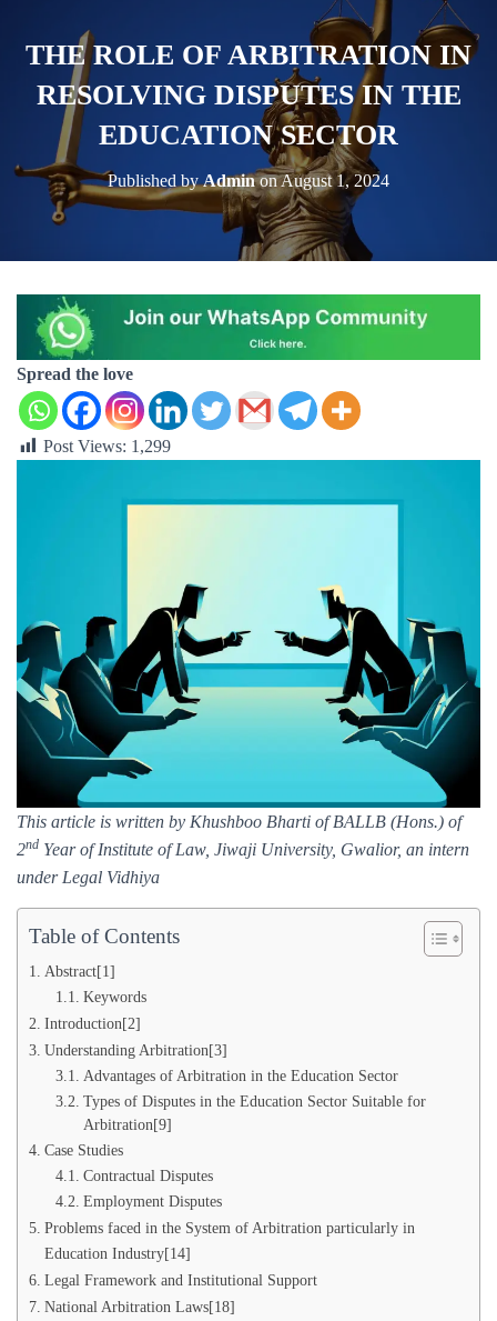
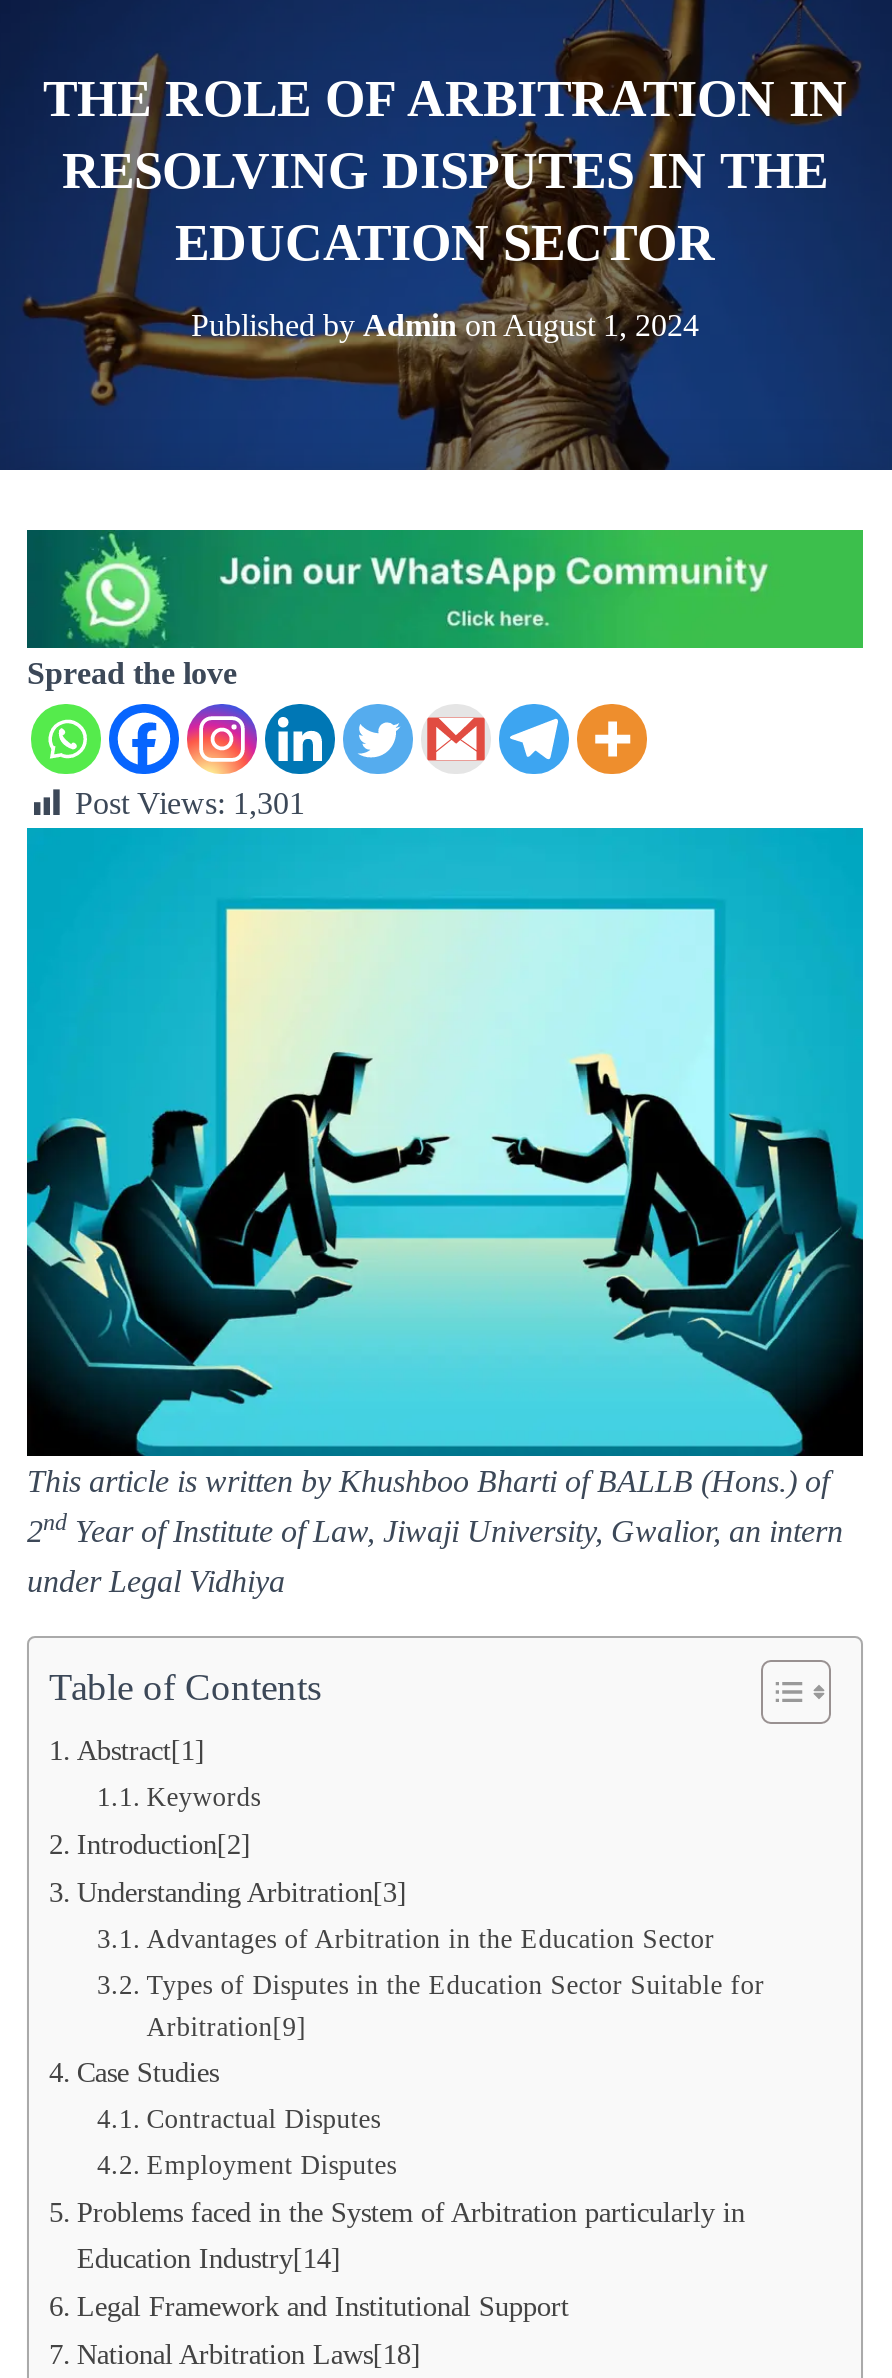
- Post Views: 1,299
+ Post Views: 1,301
